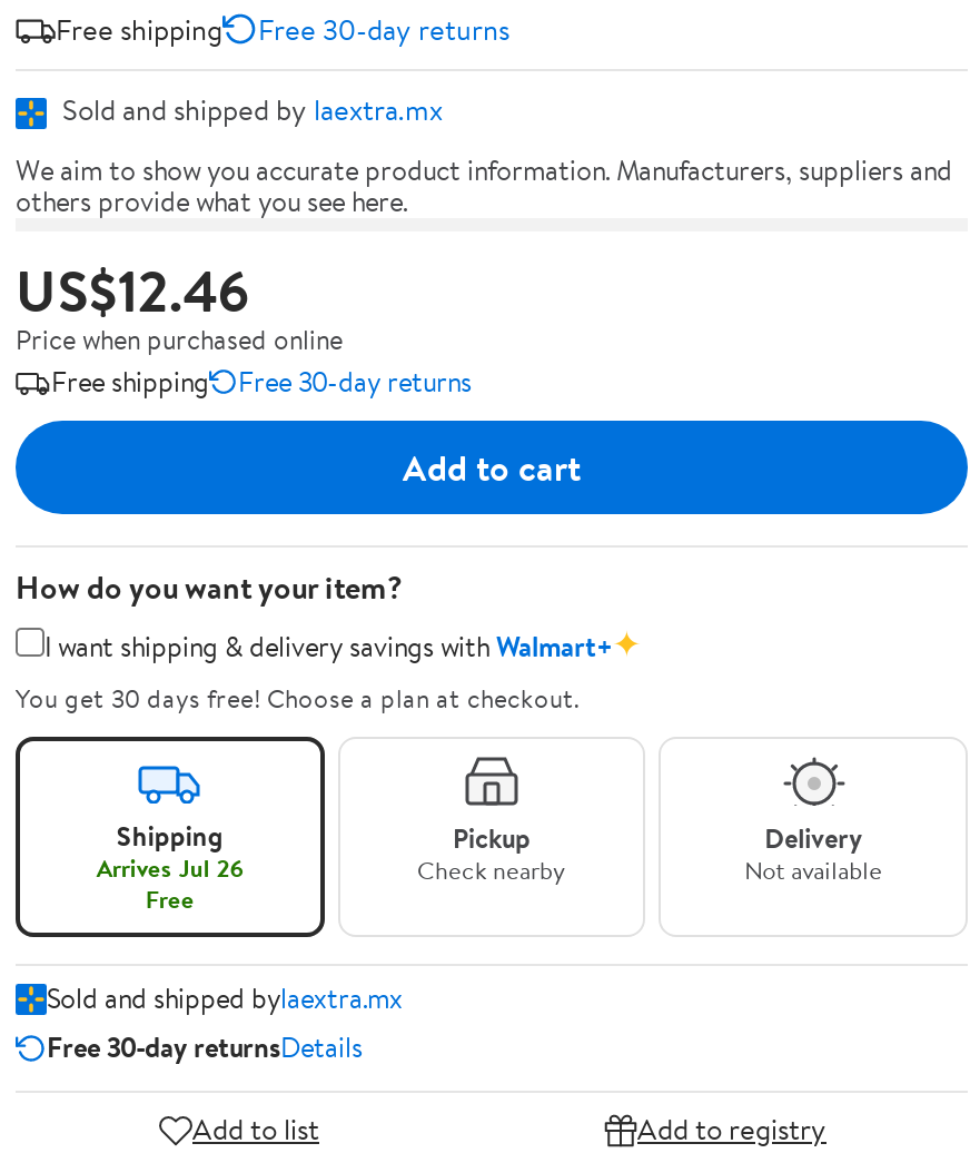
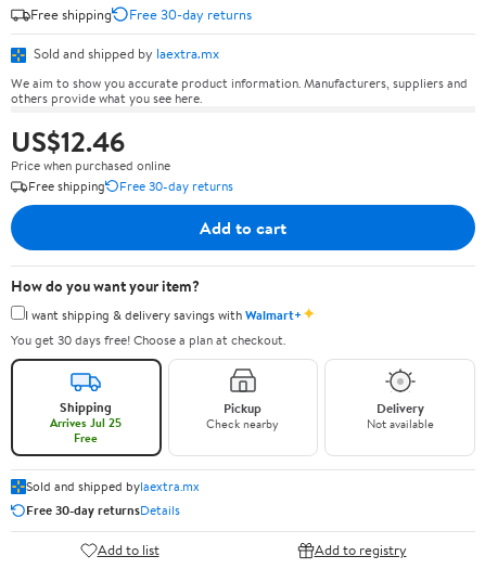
- Arrives Jul 26
+ Arrives Jul 25
